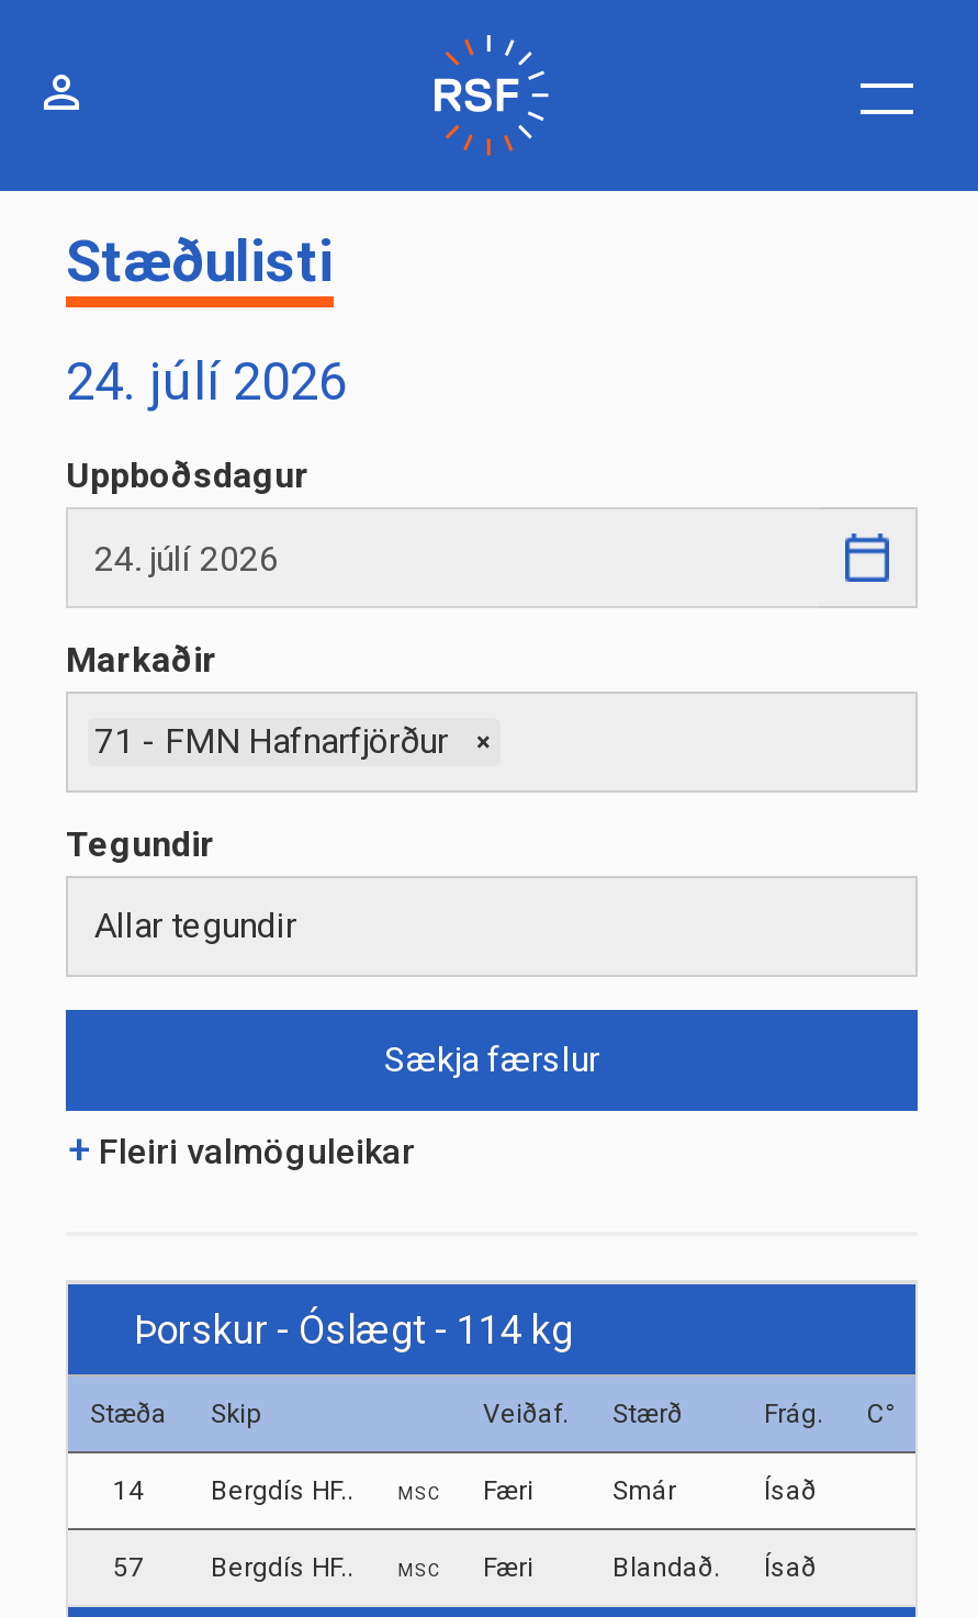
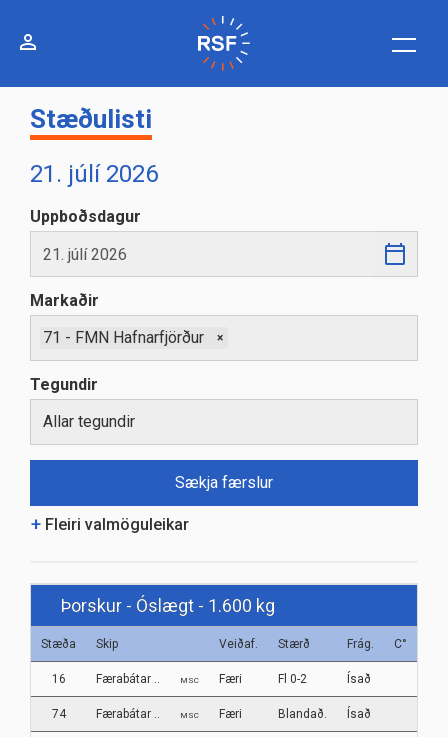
- 24. júlí 2026
+ 21. júlí 2026

- Þorskur - Óslægt - 114 kg
+ Þorskur - Óslægt - 1.600 kg

- 14
- Bergdís HF..
+ 16
+ Færabátar ..

- Smár
+ Fl 0-2

- 57
- Bergdís HF..
+ 74
+ Færabátar ..
